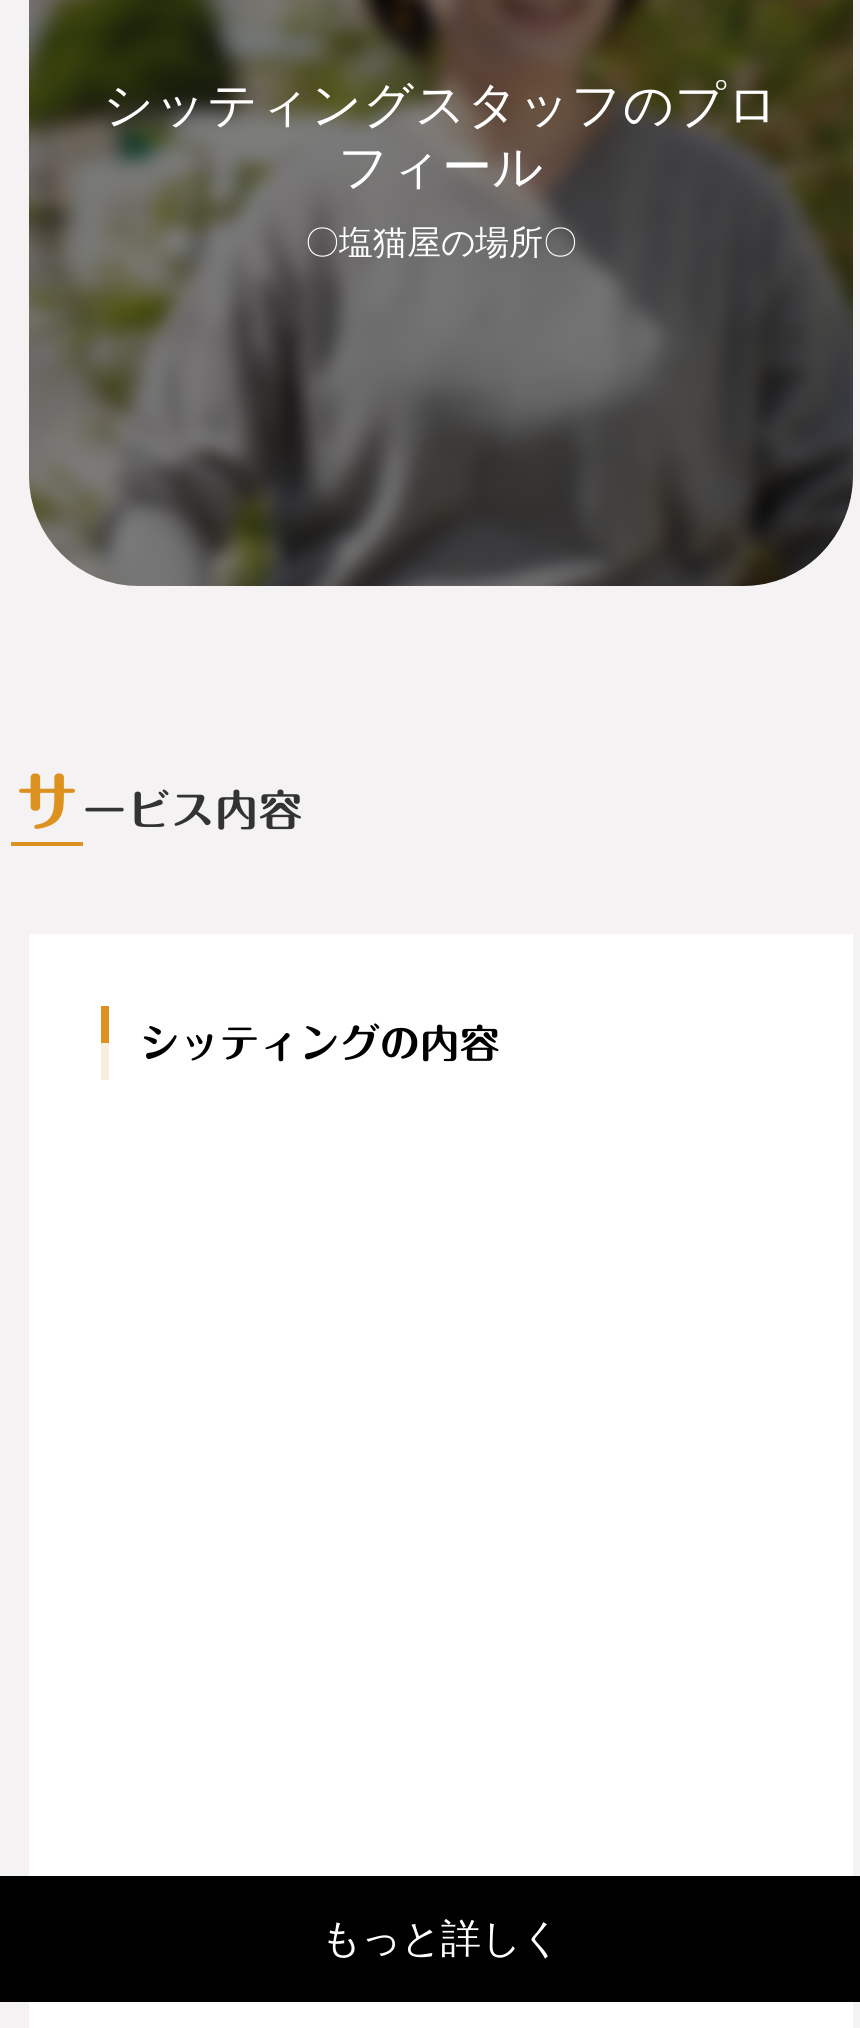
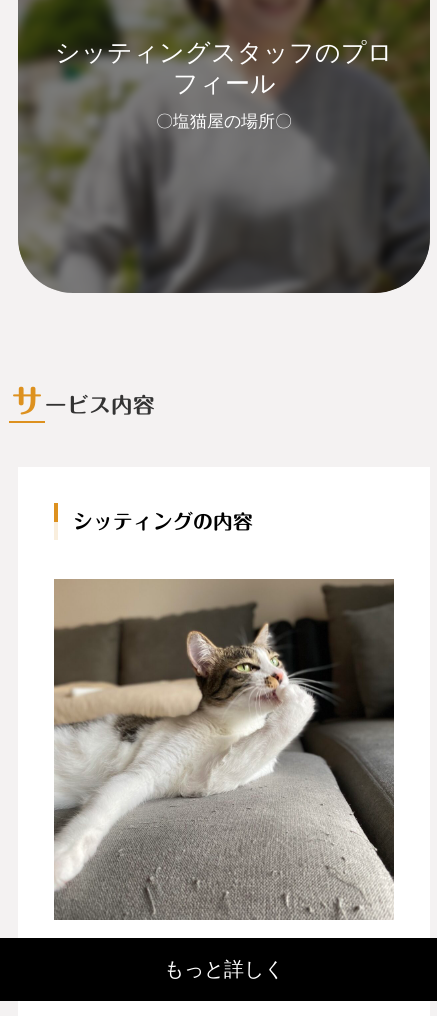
+ [image]
